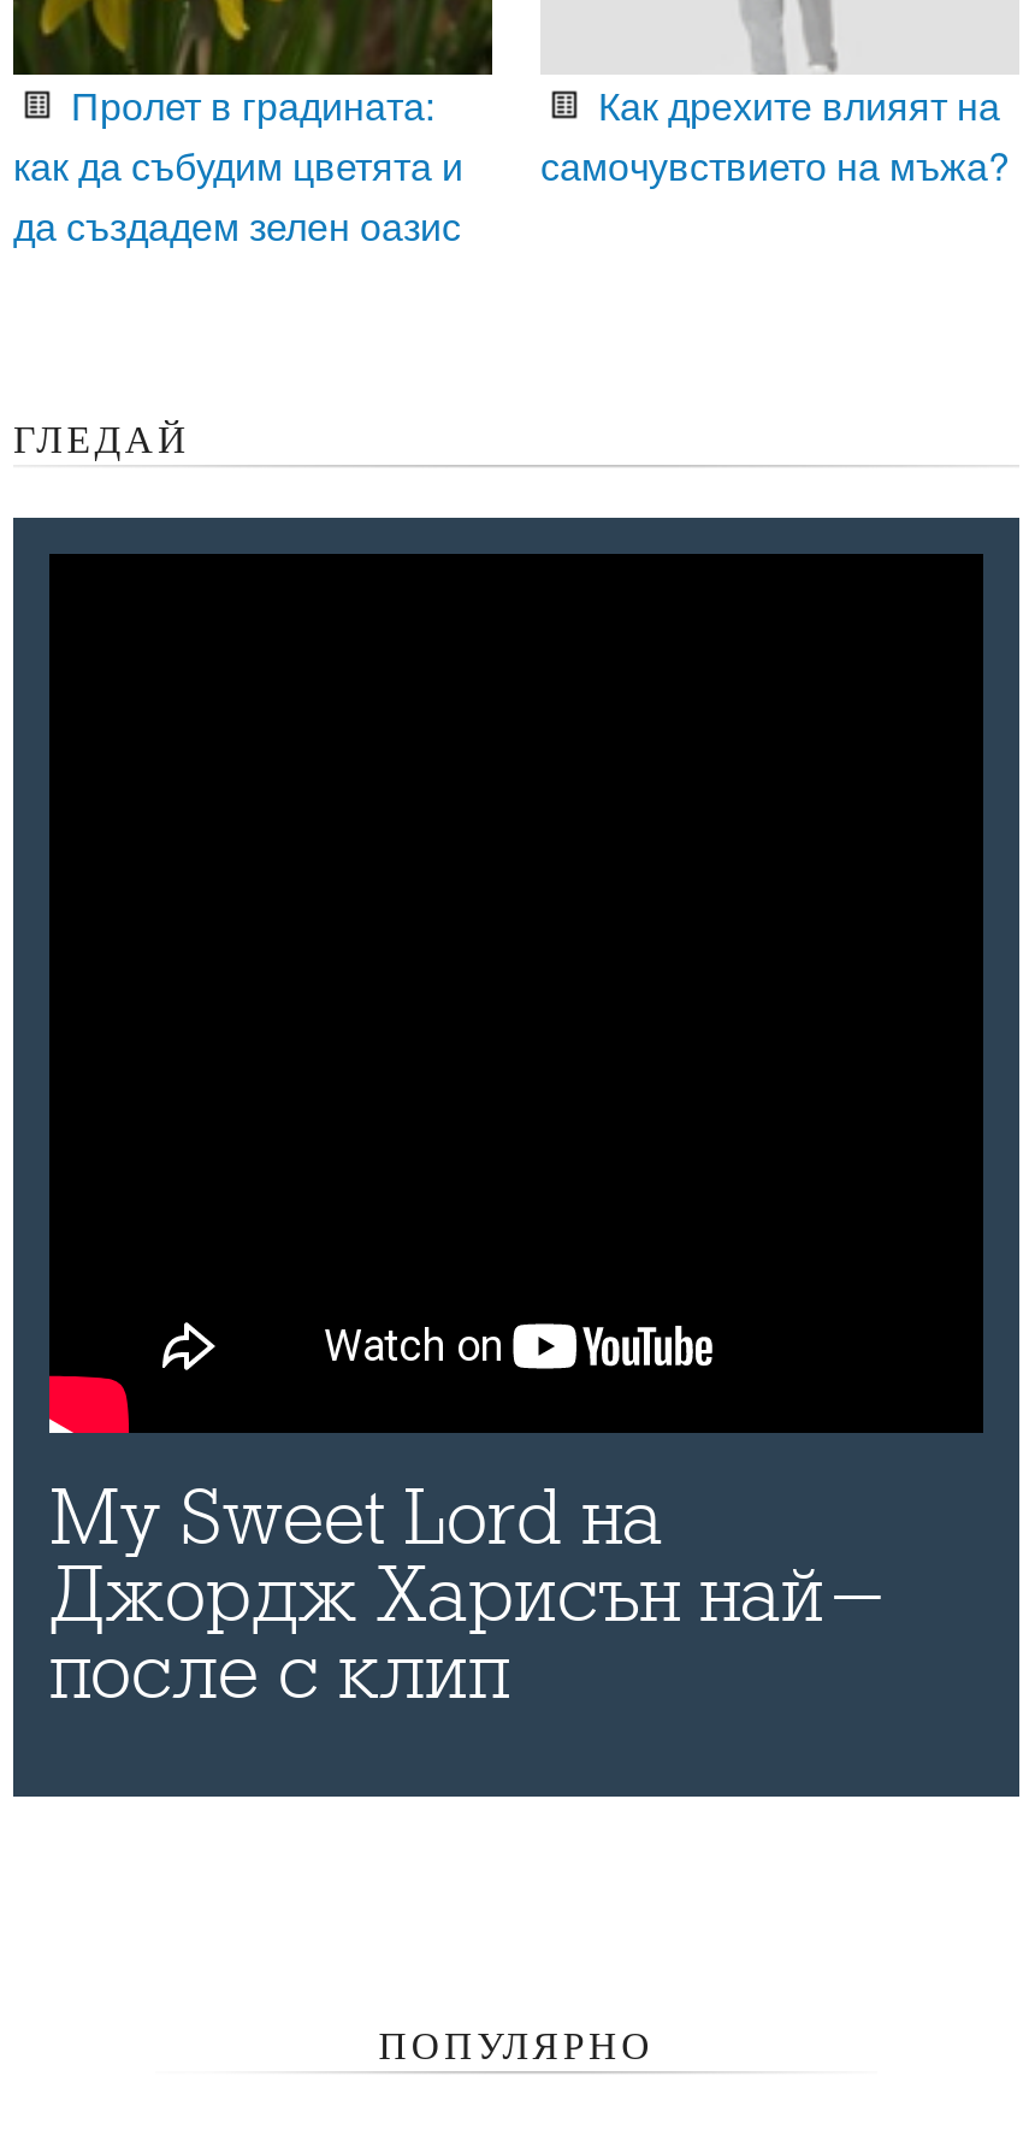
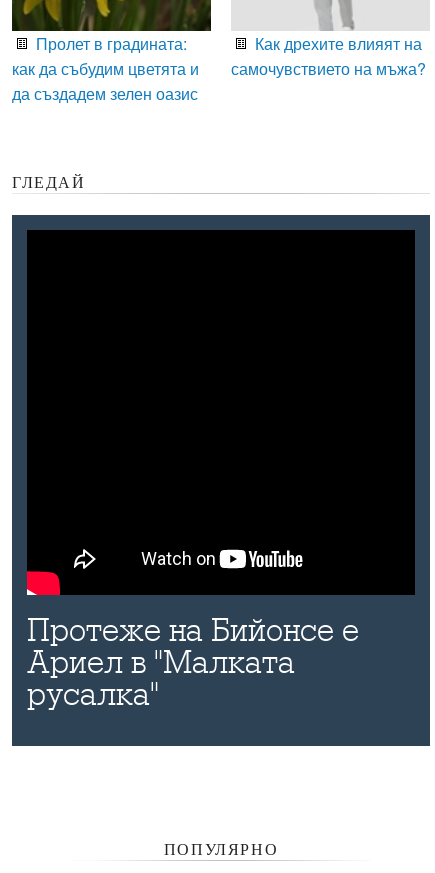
- My Sweet Lord на
- Джордж Харисън най-
- после с клип
+ Протеже на Бийонсе е
+ Ариел в "Малката
+ русалка"
